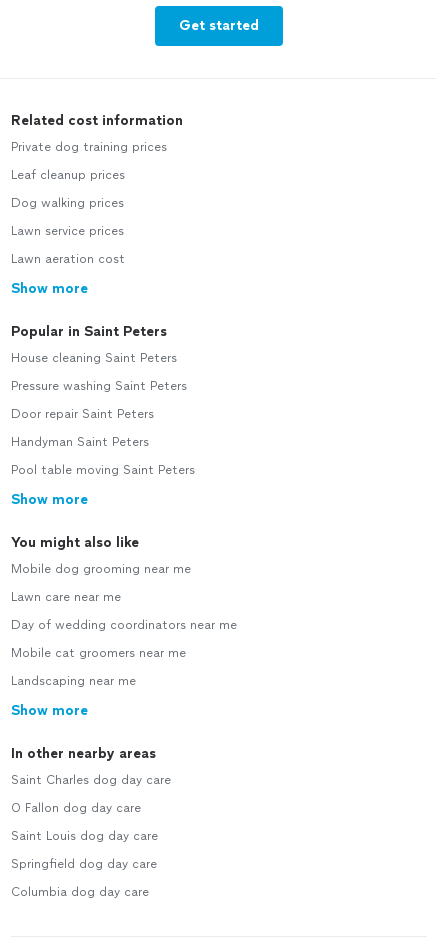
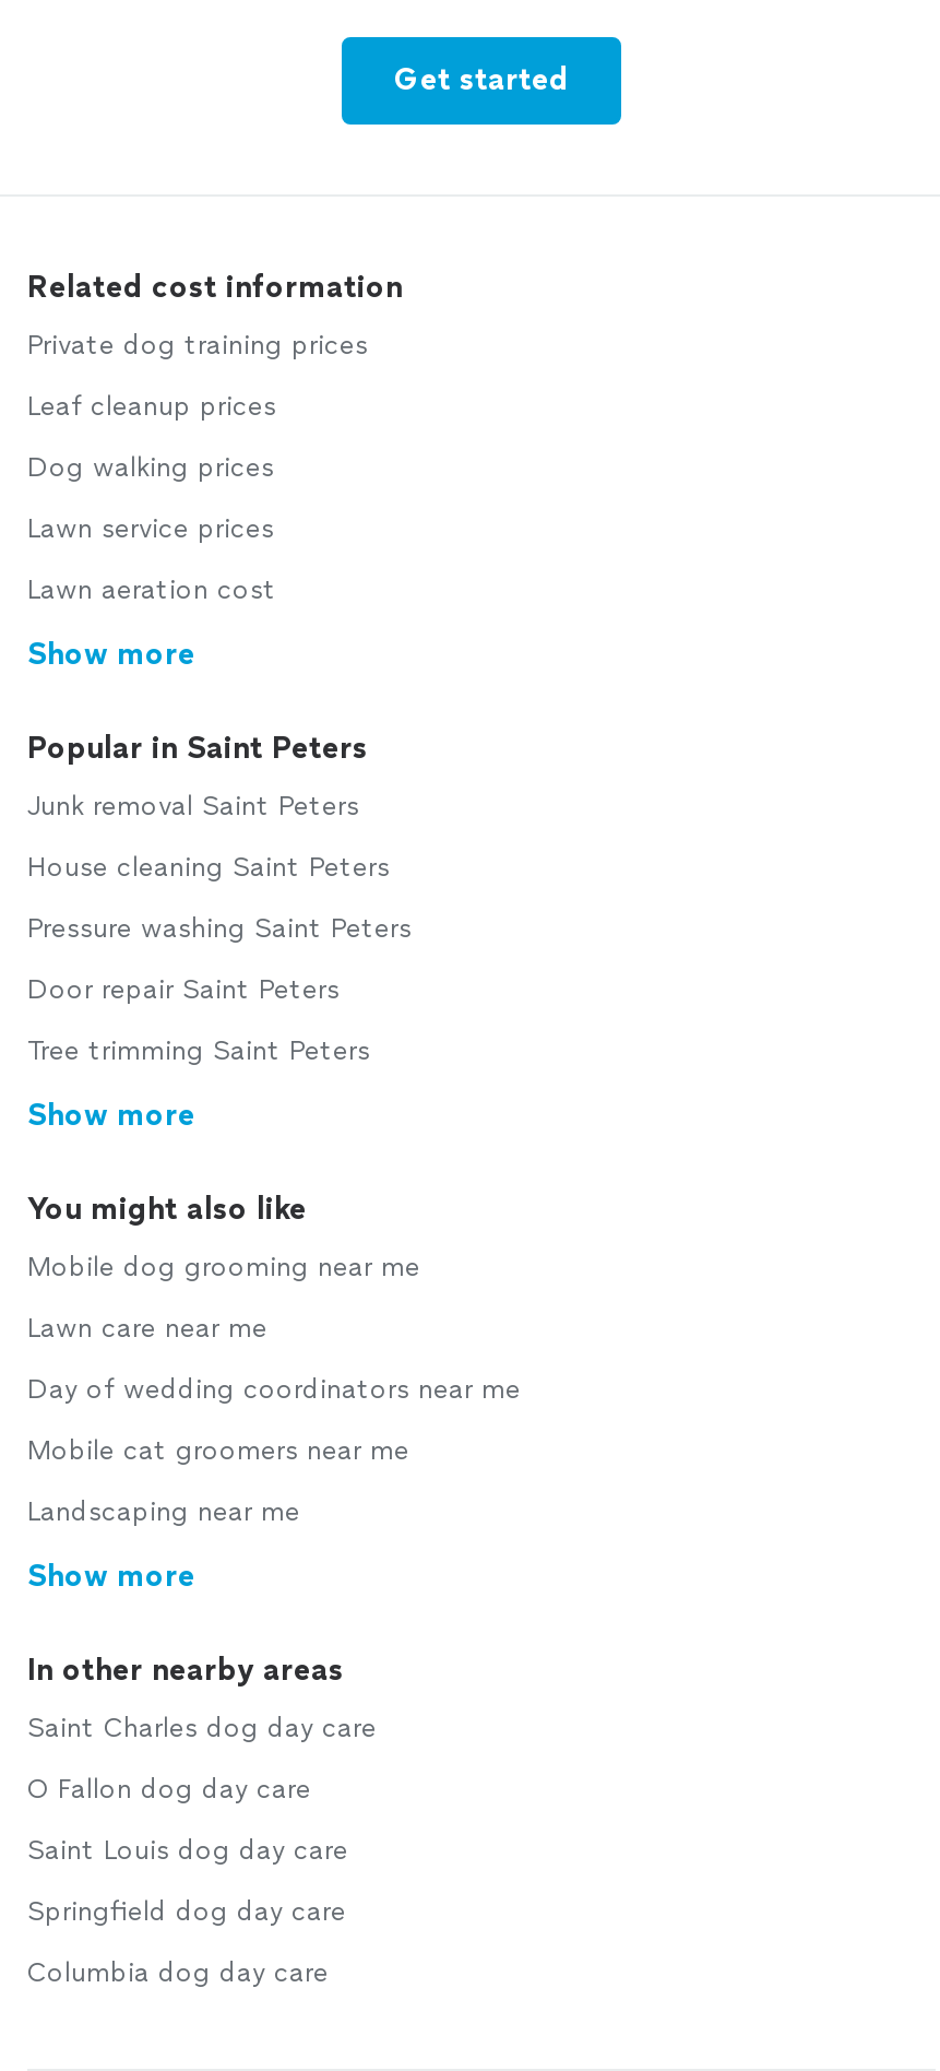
+ Junk removal Saint Peters

moved down: House cleaning Saint Peters | Pressure washing Saint Peters | Door repair Saint Peters

- Handyman Saint Peters
- Pool table moving Saint Peters
+ Tree trimming Saint Peters
